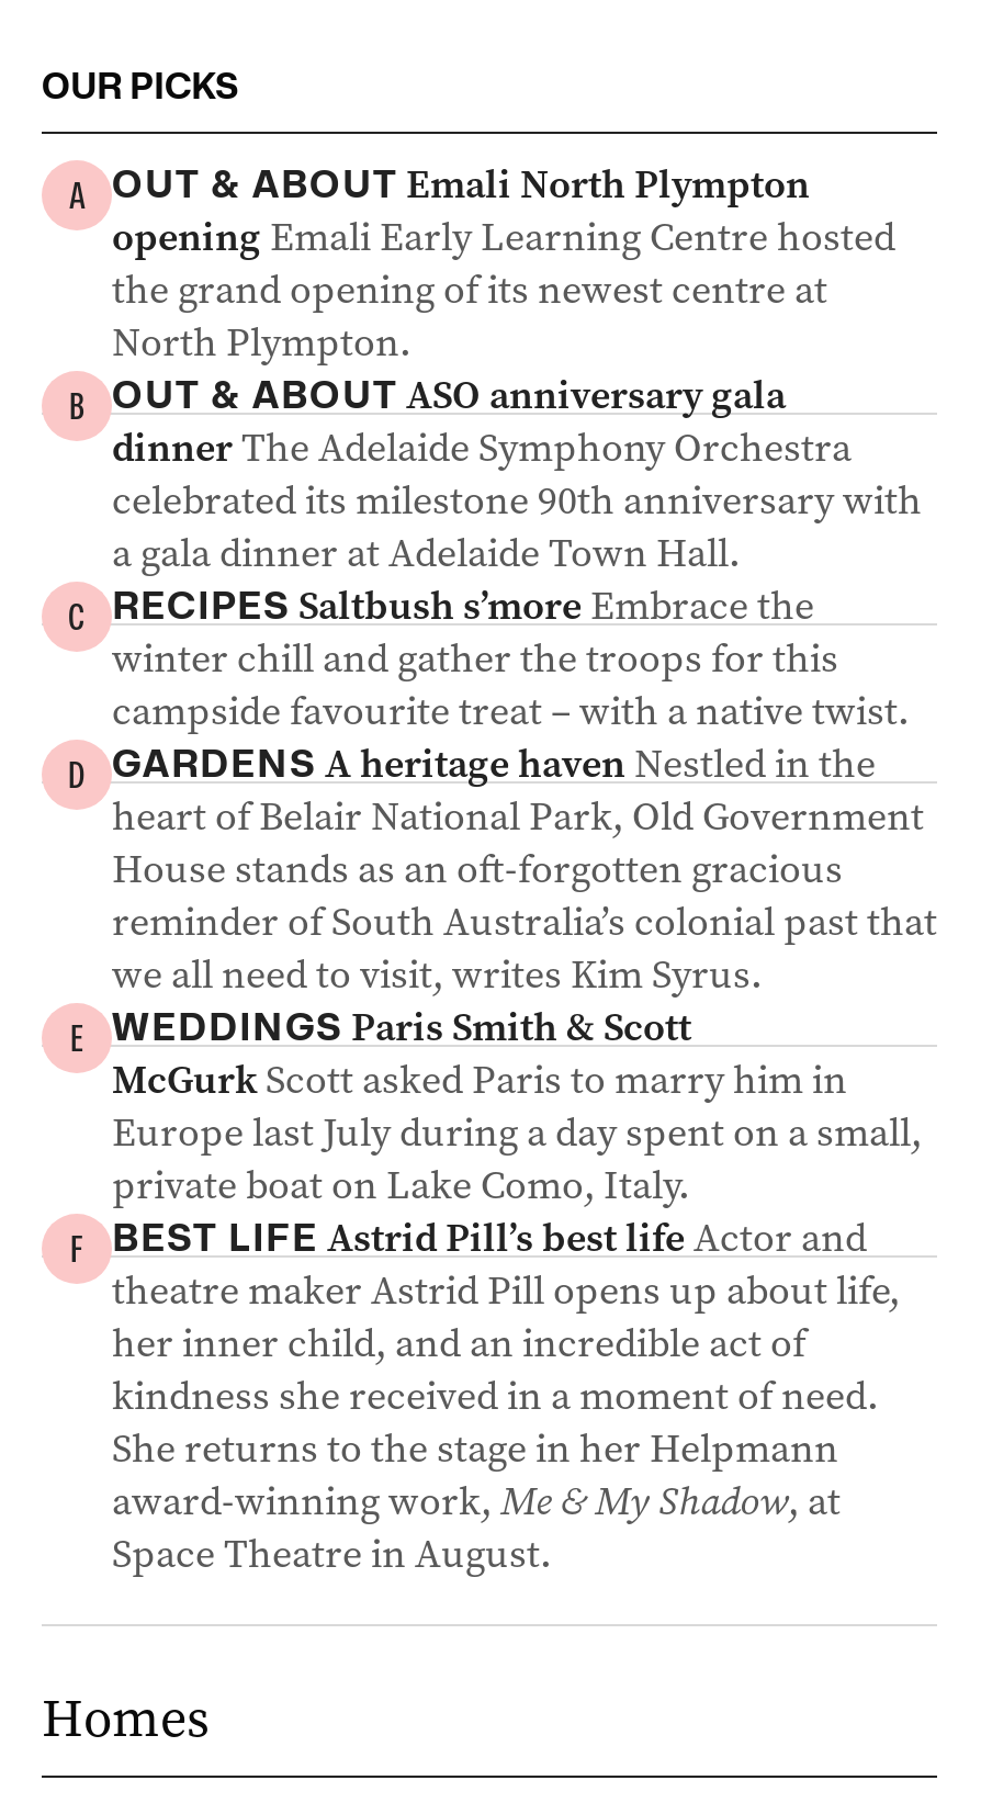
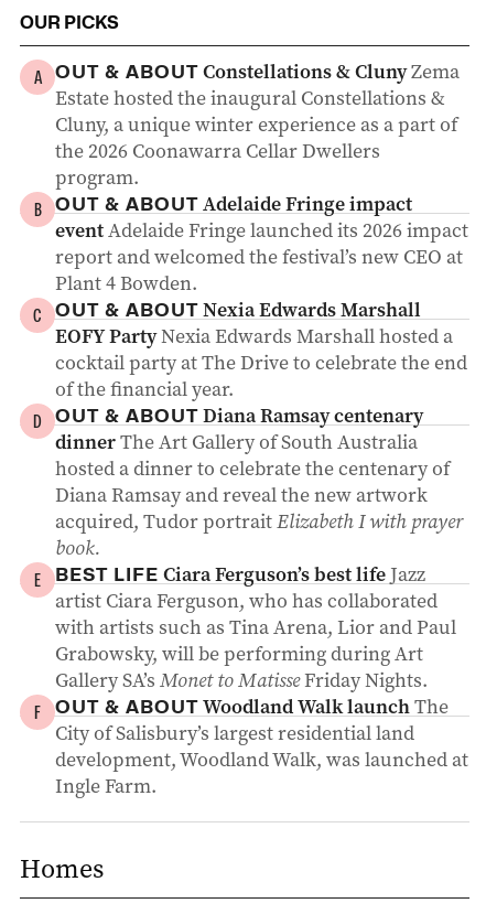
- OUT & ABOUT Emali North Plympton
- opening Emali Early Learning Centre hosted
- the grand opening of its newest centre at
- North Plympton.
+ OUT & ABOUT Constellations & Cluny Zema
+ Estate hosted the inaugural Constellations &
+ Cluny, a unique winter experience as a part of
+ the 2026 Coonawarra Cellar Dwellers
+ program.

- OUT & ABOUT ASO anniversary gala
- dinner The Adelaide Symphony Orchestra
- celebrated its milestone 90th anniversary with
- a gala dinner at Adelaide Town Hall.
- C RECIPES Saltbush s’more Embrace the
- winter chill and gather the troops for this
- campside favourite treat – with a native twist.
- D GARDENS A heritage haven Nestled in the
- heart of Belair National Park, Old Government
- House stands as an oft-forgotten gracious
- reminder of South Australia’s colonial past that
- we all need to visit, writes Kim Syrus.
+ OUT & ABOUT Adelaide Fringe impact
+ event Adelaide Fringe launched its 2026 impact
+ report and welcomed the festival’s new CEO at
+ Plant 4 Bowden.
+ C OUT & ABOUT Nexia Edwards Marshall
+ EOFY Party Nexia Edwards Marshall hosted a
+ cocktail party at The Drive to celebrate the end
+ of the financial year.
+ D OUT & ABOUT Diana Ramsay centenary
+ dinner The Art Gallery of South Australia
+ hosted a dinner to celebrate the centenary of
+ Diana Ramsay and reveal the new artwork
+ acquired, Tudor portraitElizabeth I with prayer
+ book.

- WEDDINGS Paris Smith & Scott
- McGurk Scott asked Paris to marry him in
- Europe last July during a day spent on a small,
- private boat on Lake Como, Italy.
+ BEST LIFE Ciara Ferguson’s best life Jazz
+ artist Ciara Ferguson, who has collaborated
+ with artists such as Tina Arena, Lior and Paul
+ Grabowsky, will be performing during Art
+ Gallery SA’s Monet to MatisseFriday Nights.

moved down: E

- BEST LIFE Astrid Pill’s best life Actor and
- theatre maker Astrid Pill opens up about life,
- her inner child, and an incredible act of
- kindness she received in a moment of need.
- She returns to the stage in her Helpmann
- award-winning work, Me & My Shadow, at
- Space Theatre in August.
+ OUT & ABOUT Woodland Walk launch The
+ City of Salisbury’s largest residential land
+ development, Woodland Walk, was launched at
+ Ingle Farm.

moved down: F
